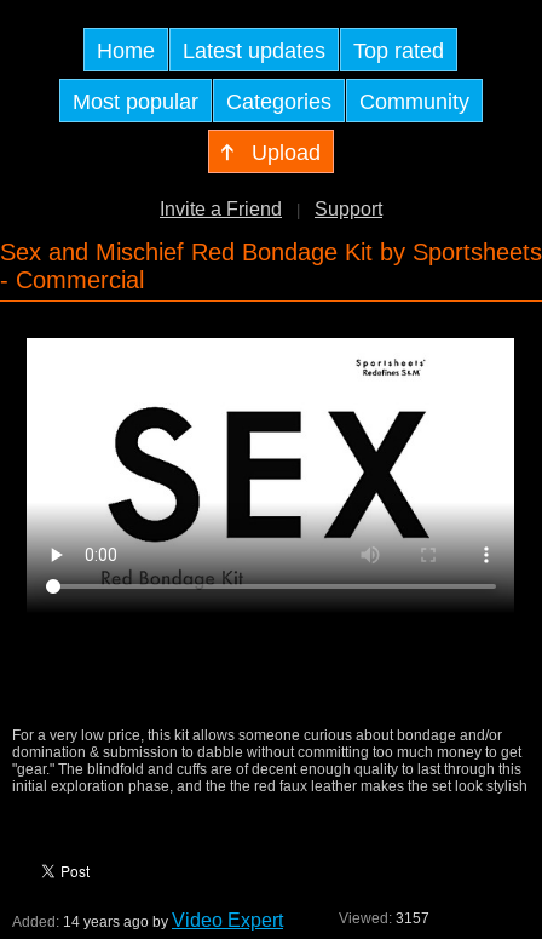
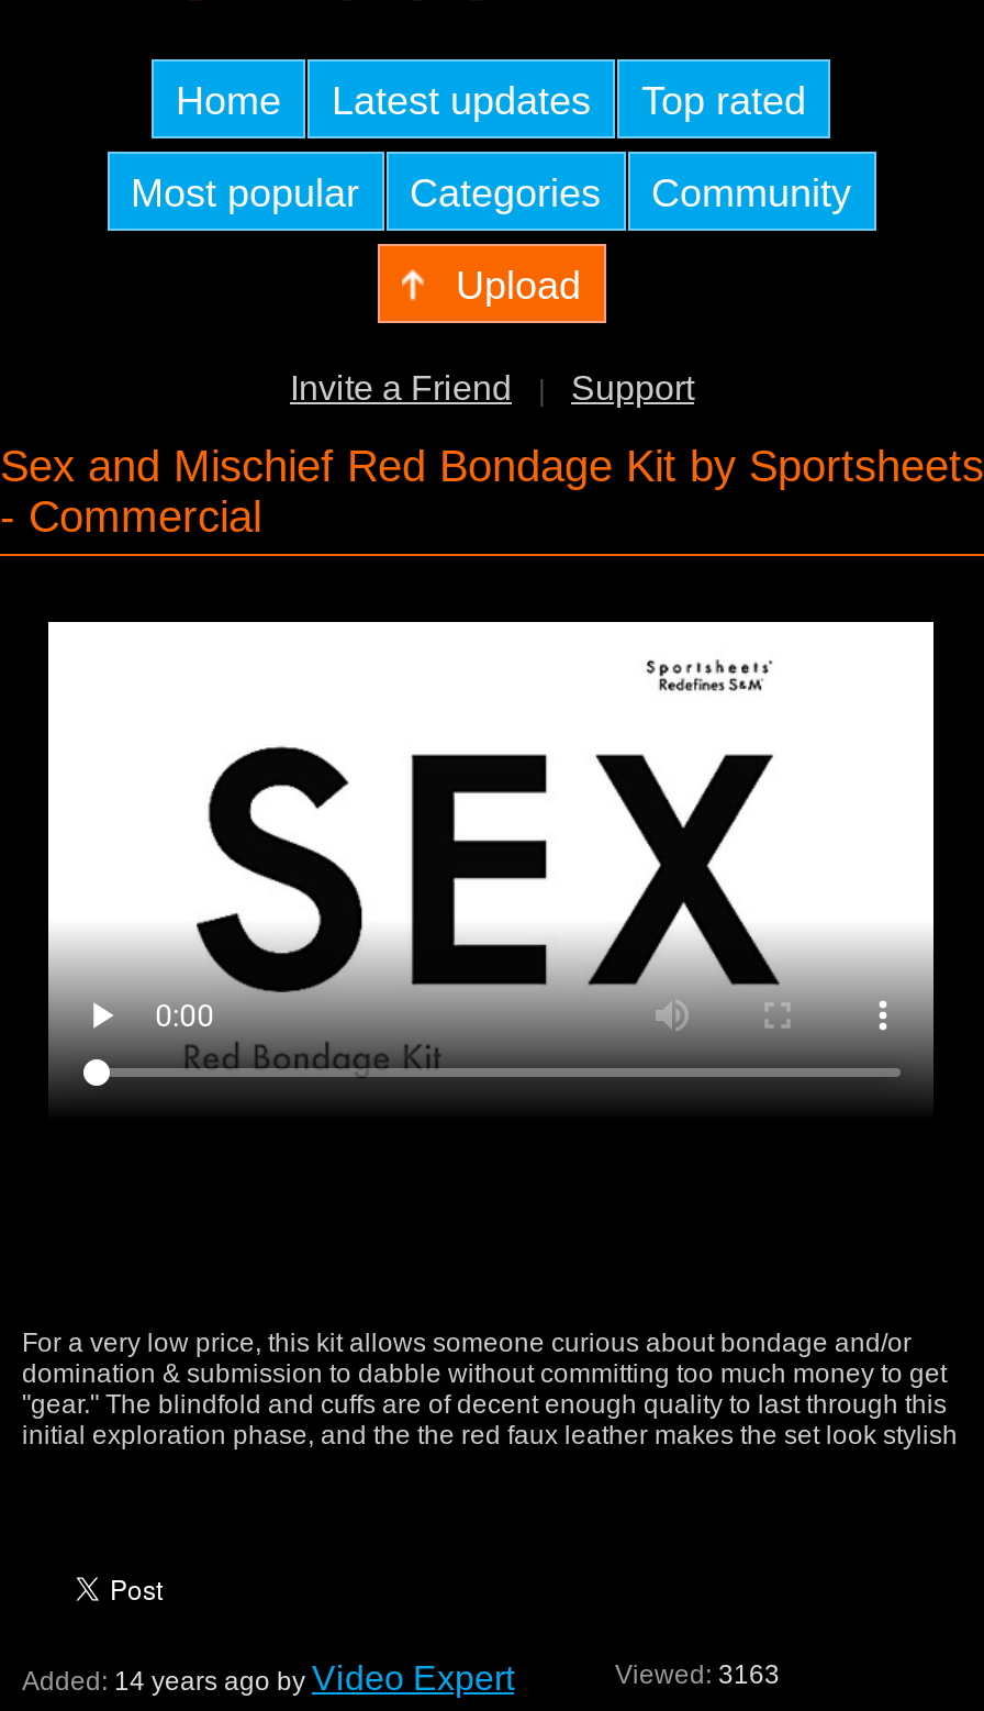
- Viewed: 3157
+ Viewed: 3163
